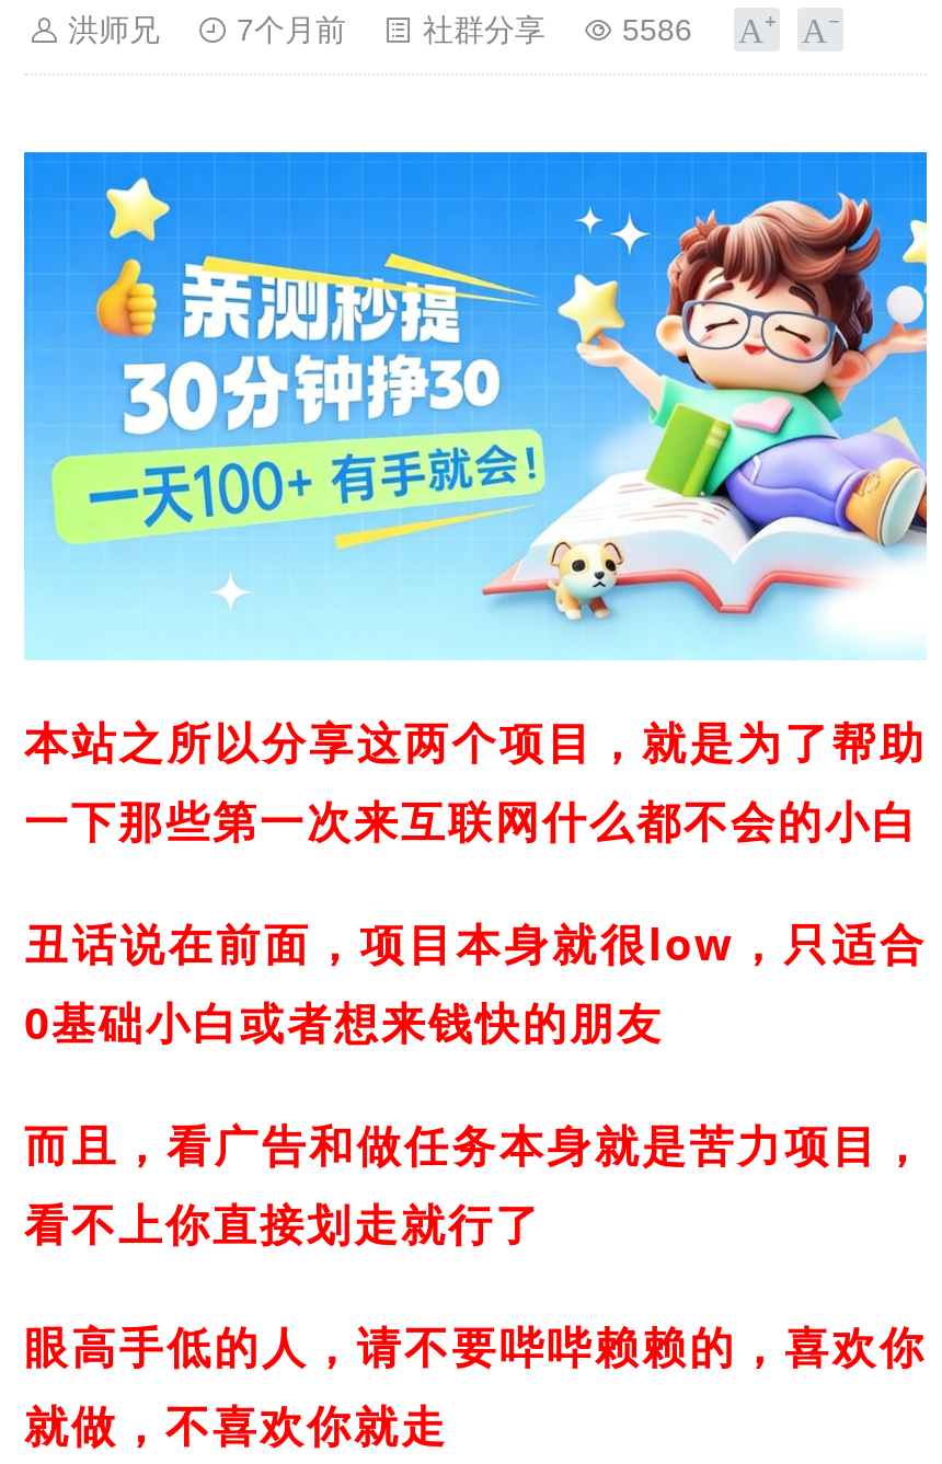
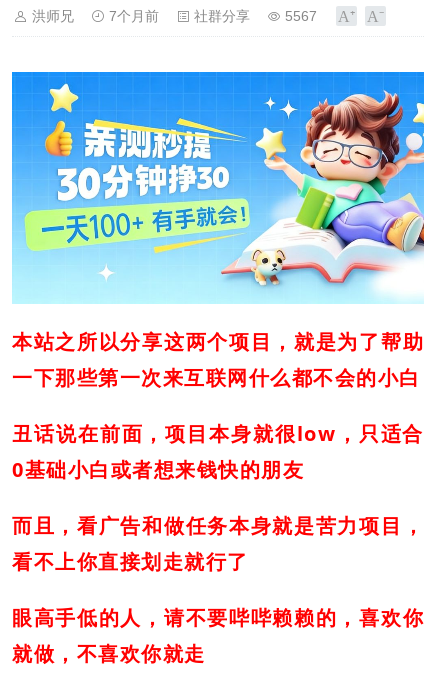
- 5586
+ 5567
